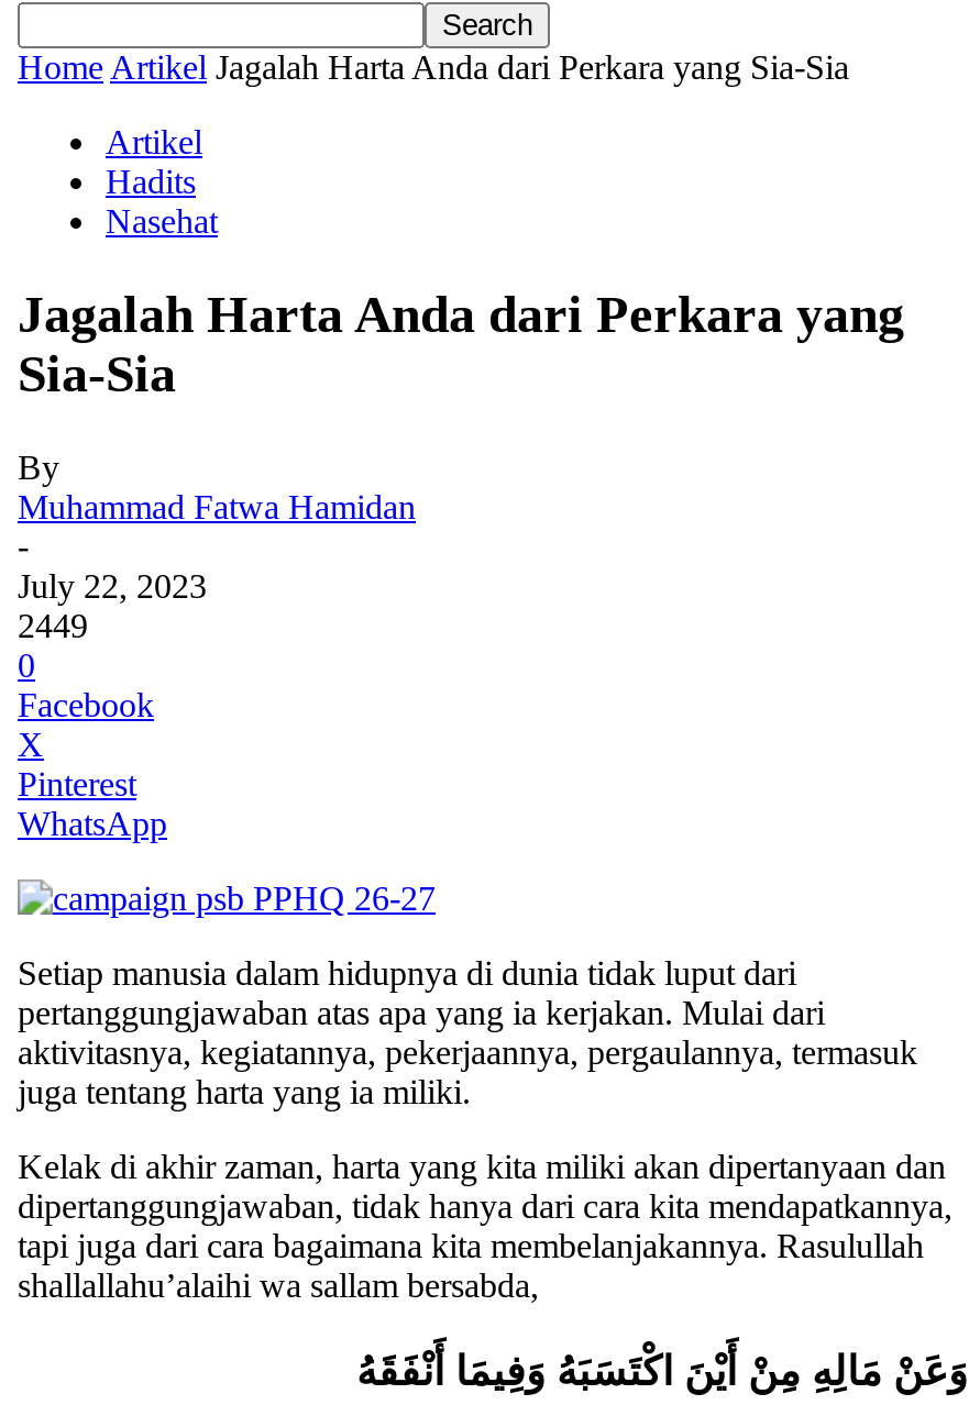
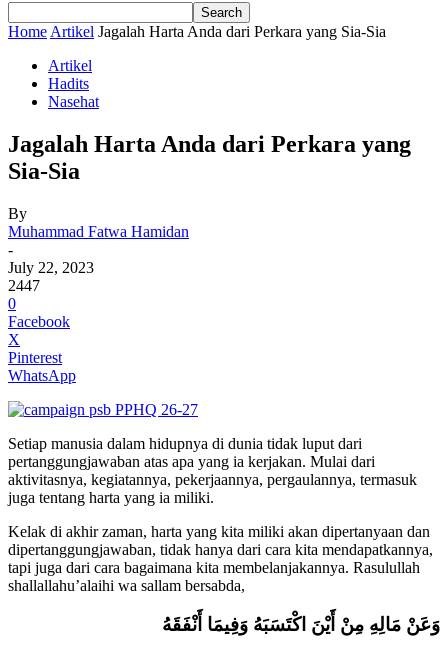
- 2449
+ 2447
